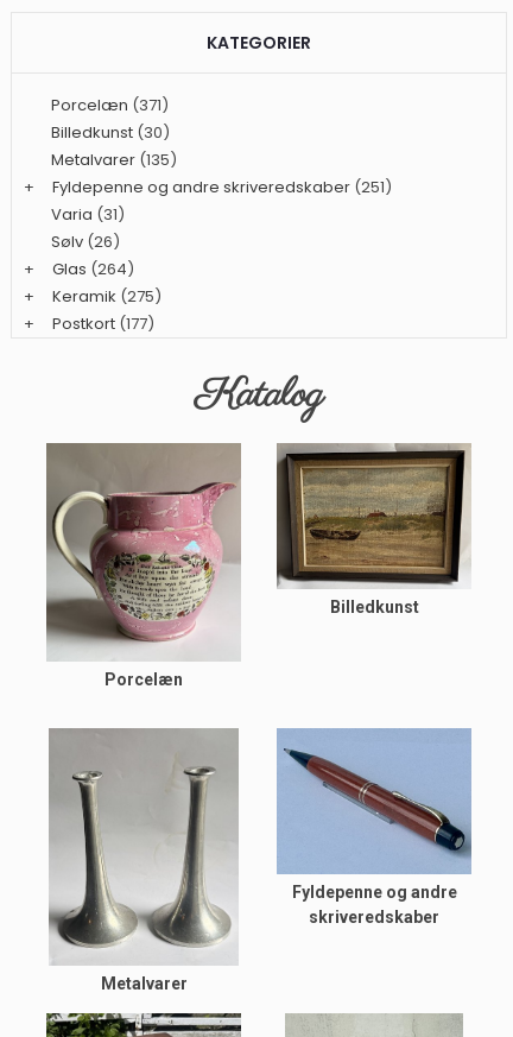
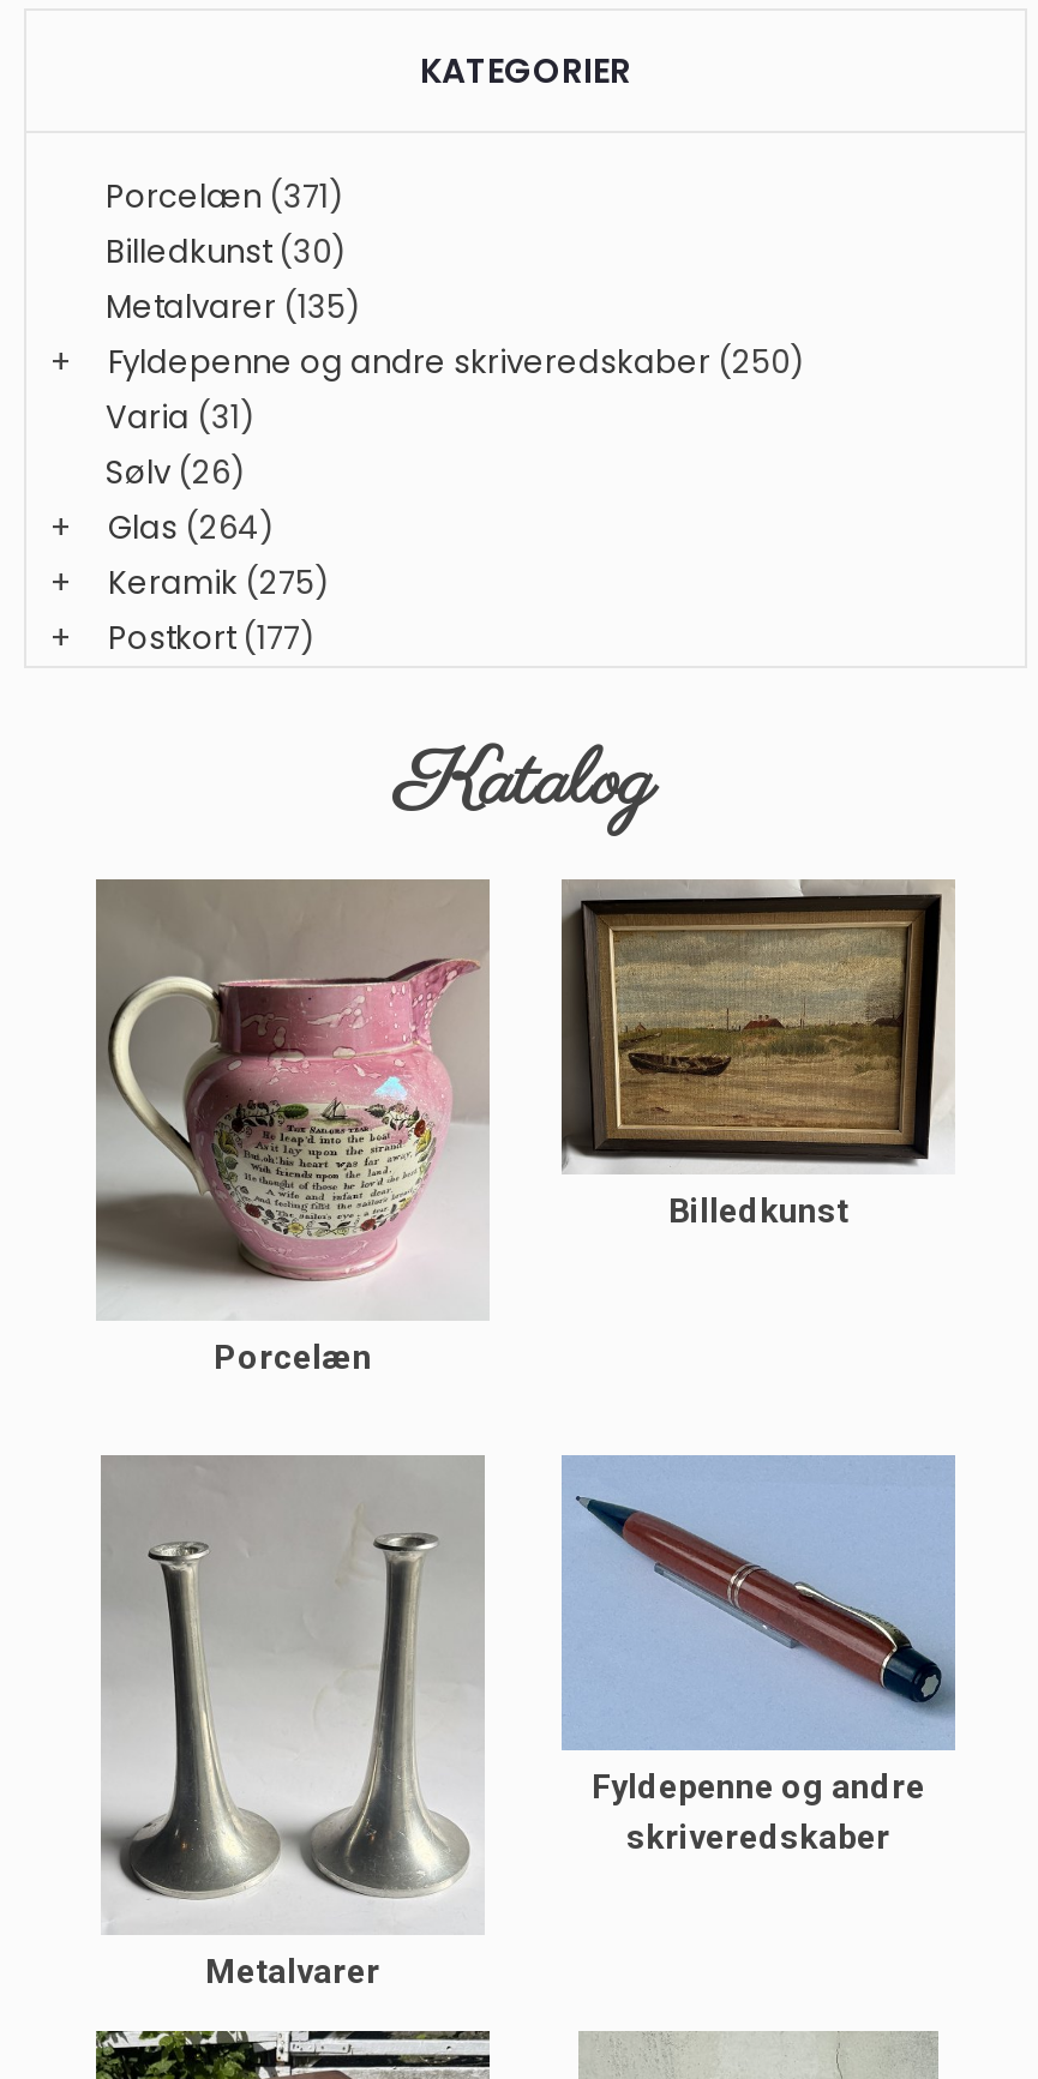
- Fyldepenne og andre skriveredskaber (251)
+ Fyldepenne og andre skriveredskaber (250)
